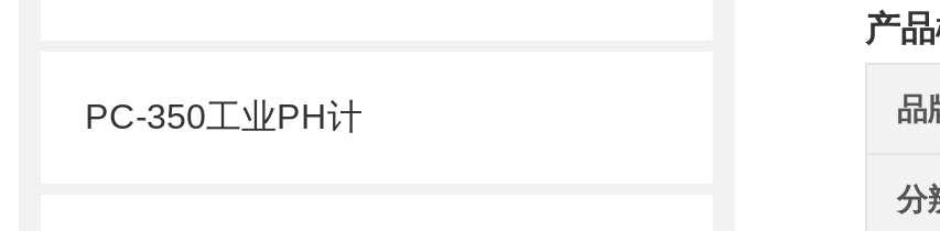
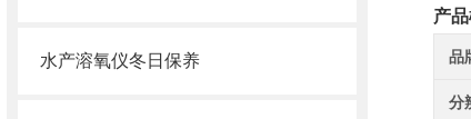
- PC-350工业PH计
+ 水产溶氧仪冬日保养
